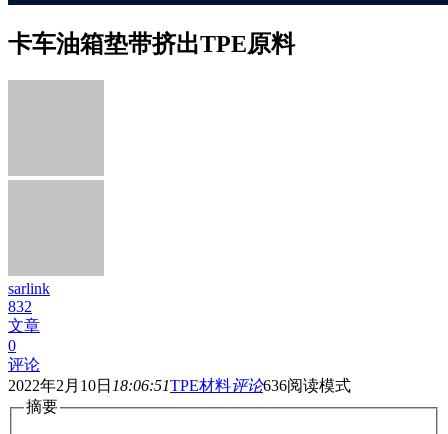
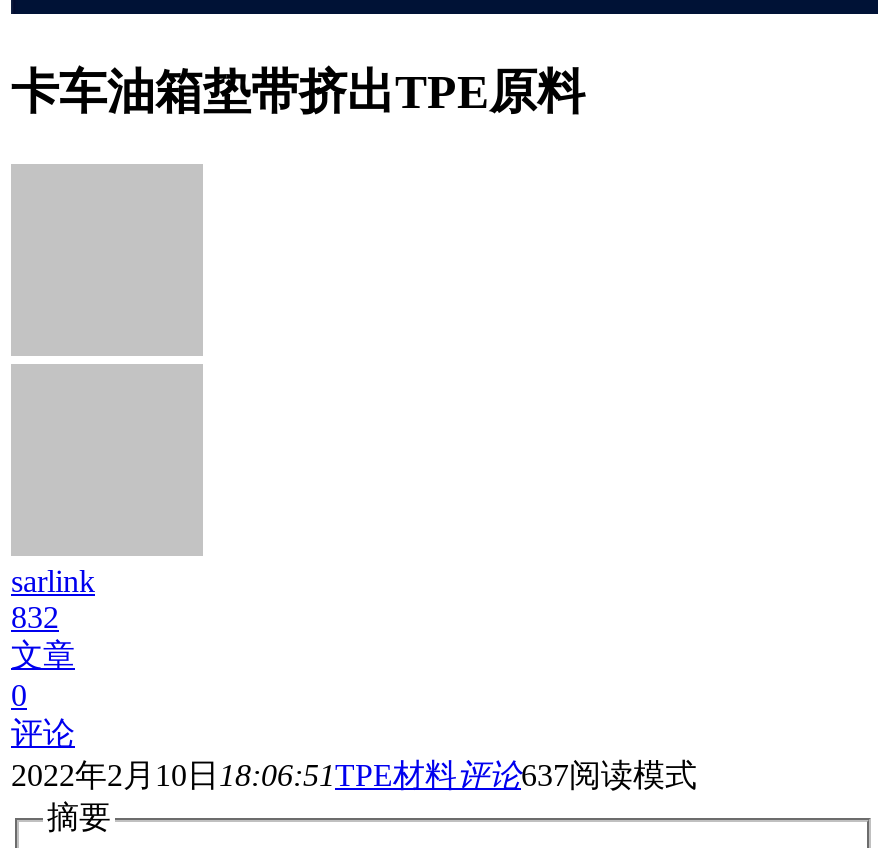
- 2022年2月10日18:06:51TPE材料评论636阅读模式
+ 2022年2月10日18:06:51TPE材料评论637阅读模式
